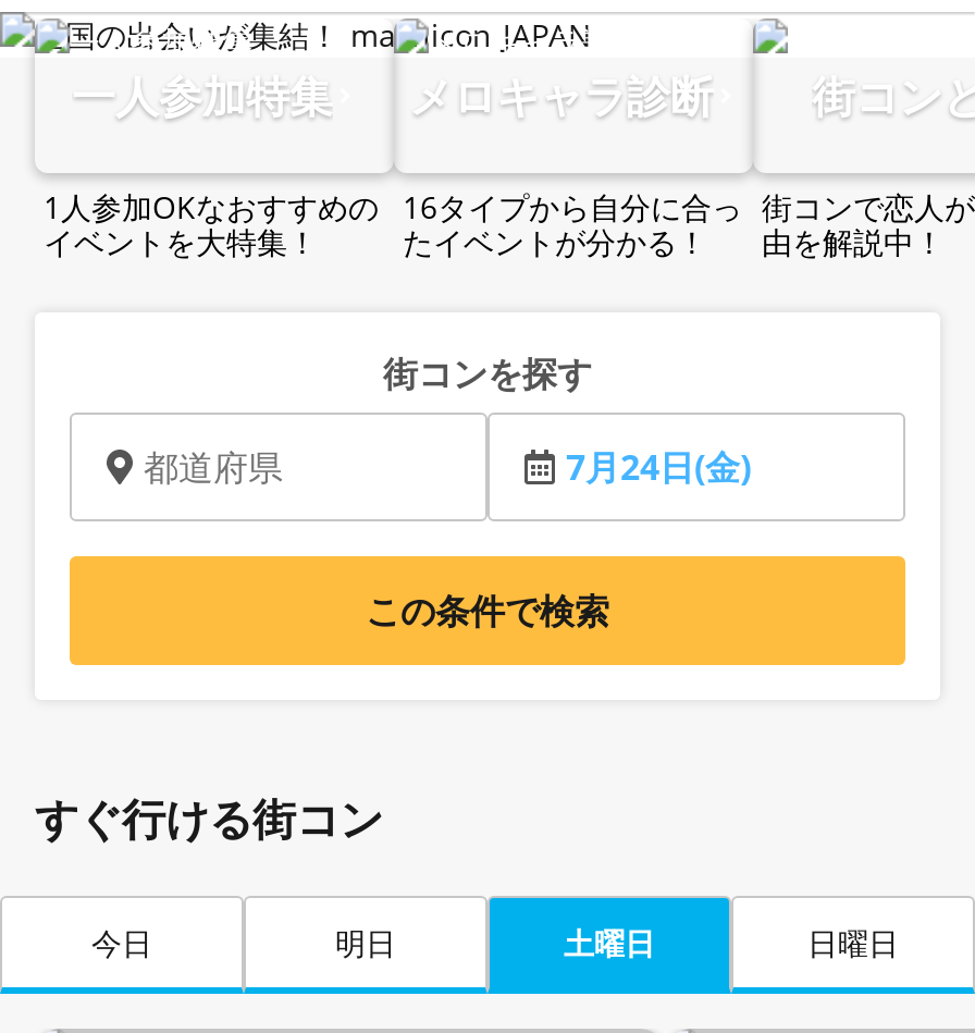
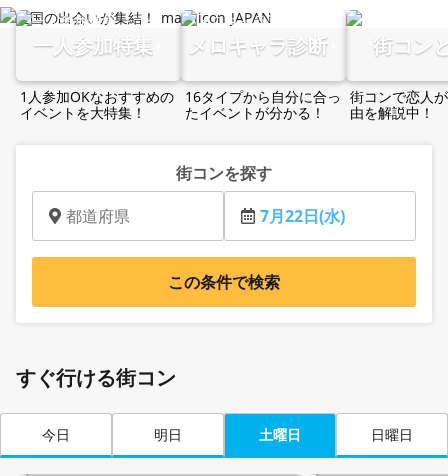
- 7月24日(金)
+ 7月22日(水)
